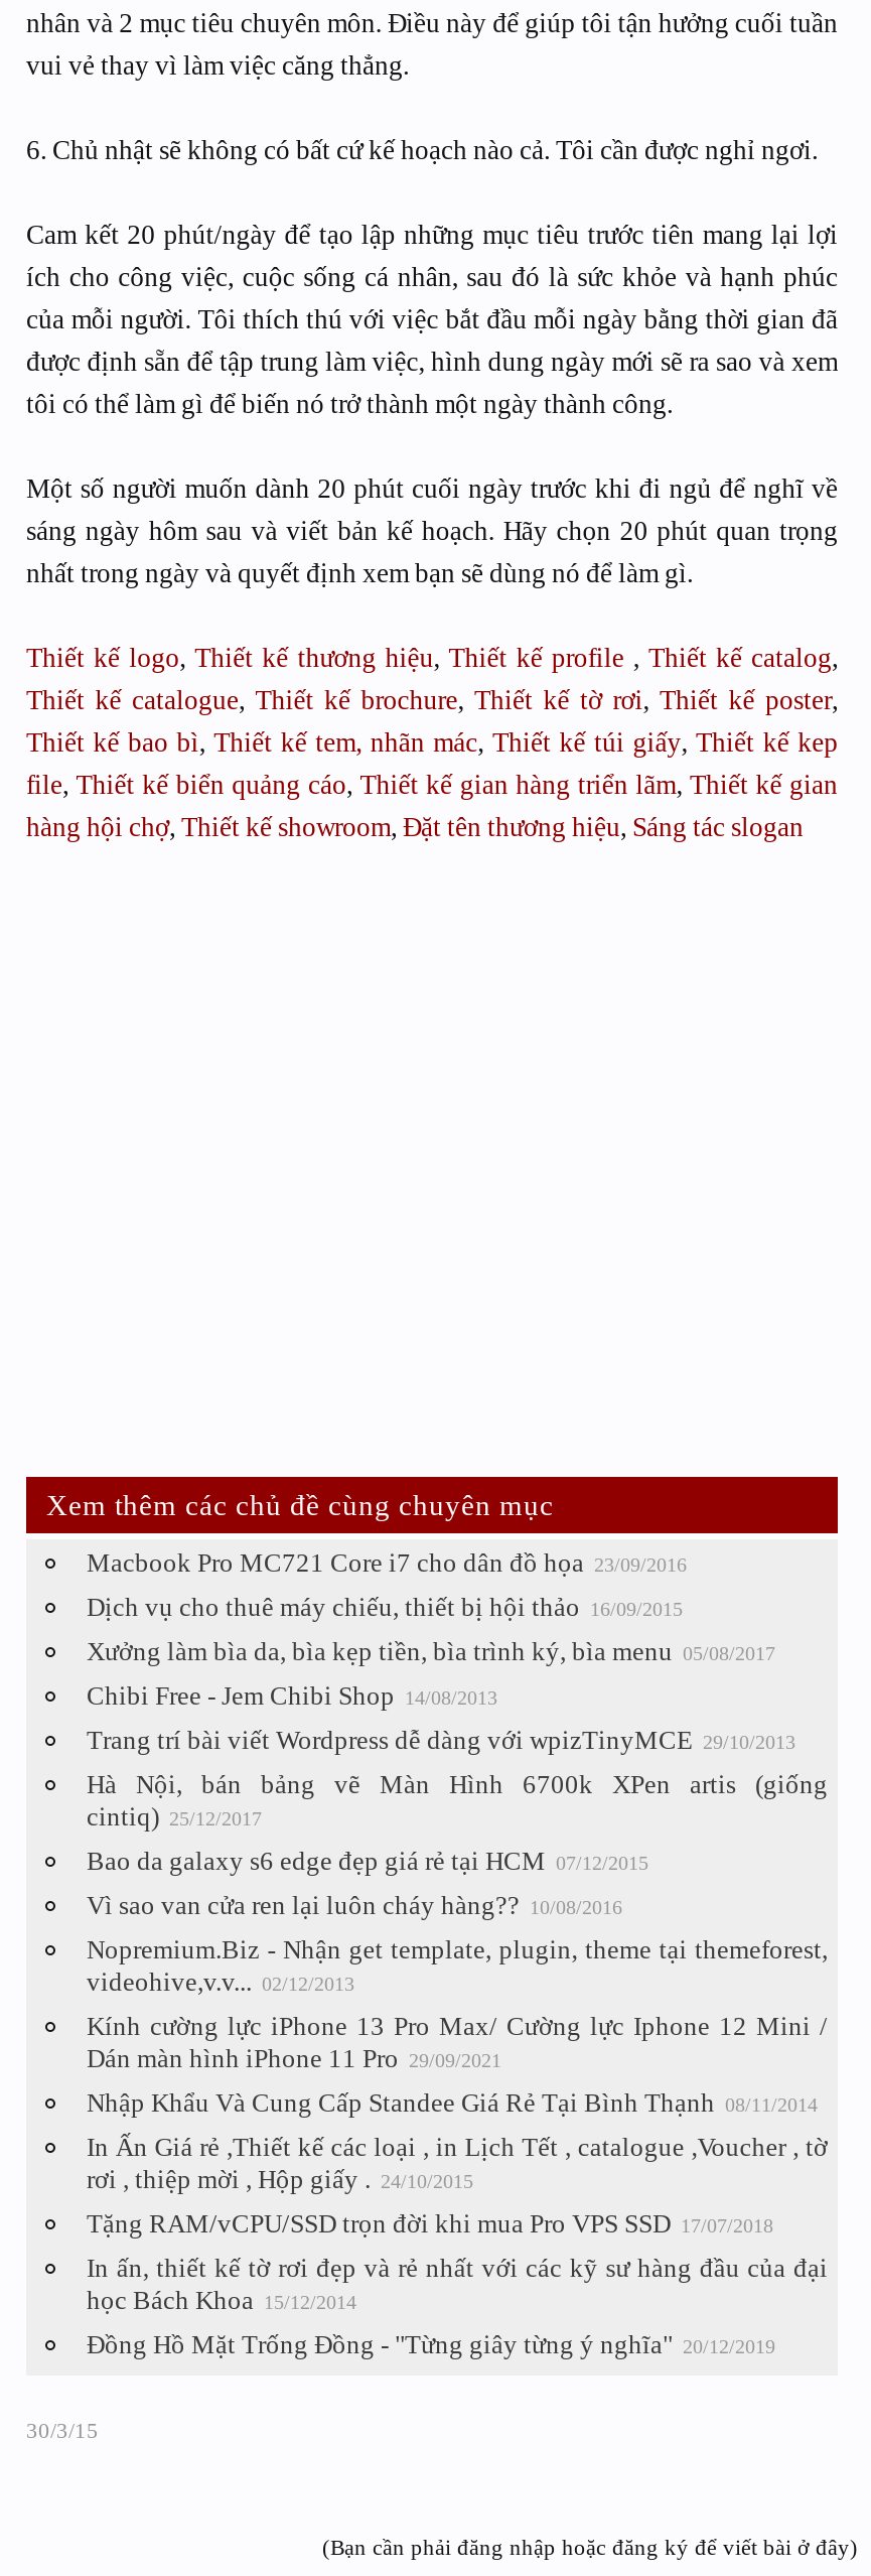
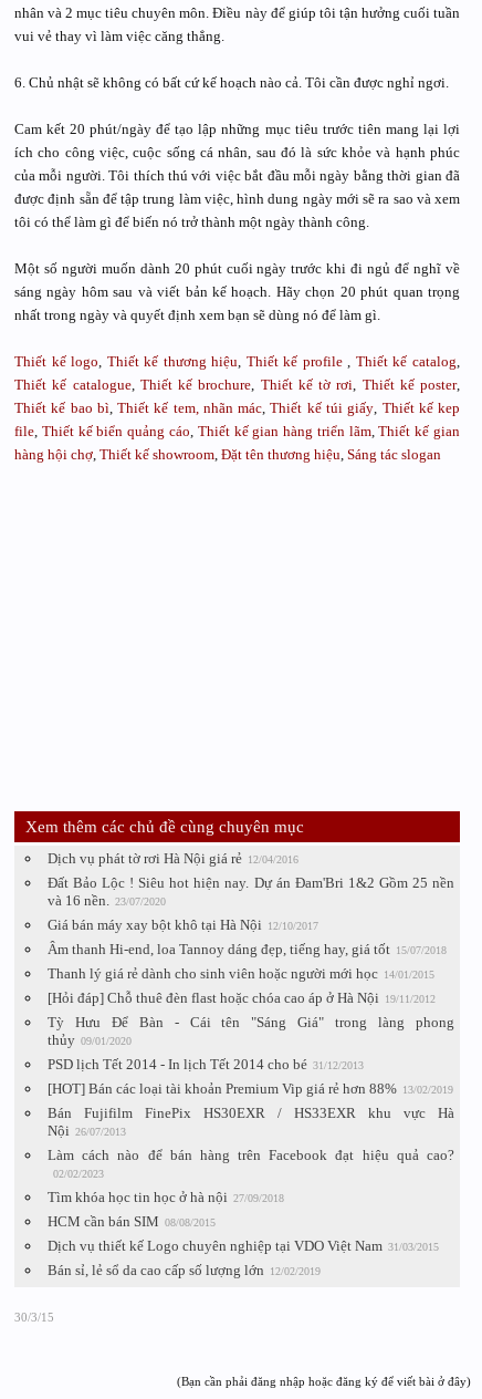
- Macbook Pro MC721 Core i7 cho dân đồ họa 23/09/2016
+ Dịch vụ phát tờ rơi Hà Nội giá rẻ 12/04/2016

- Dịch vụ cho thuê máy chiếu, thiết bị hội thảo 16/09/2015
+ Đất Bảo Lộc ! Siêu hot hiện nay. Dự án Đam'Bri 1&2 Gồm 25 nền
+ và 16 nền. 23/07/2020

- Xưởng làm bìa da, bìa kẹp tiền, bìa trình ký, bìa menu 05/08/2017
+ Giá bán máy xay bột khô tại Hà Nội 12/10/2017

- Chibi Free - Jem Chibi Shop 14/08/2013
+ Âm thanh Hi-end, loa Tannoy dáng đẹp, tiếng hay, giá tốt 15/07/2018

- Trang trí bài viết Wordpress dễ dàng với wpizTinyMCE 29/10/2013
+ Thanh lý giá rẻ dành cho sinh viên hoặc người mới học 14/01/2015

- Hà Nội, bán bảng vẽ Màn Hình 6700k XPen artis (giống
- cintiq) 25/12/2017
+ [Hỏi đáp] Chỗ thuê đèn flast hoặc chóa cao áp ở Hà Nội 19/11/2012

- Bao da galaxy s6 edge đẹp giá rẻ tại HCM 07/12/2015
+ Tỳ Hưu Để Bàn - Cái tên "Sáng Giá" trong làng phong
+ thủy 09/01/2020

- Vì sao van cửa ren lại luôn cháy hàng?? 10/08/2016
+ PSD lịch Tết 2014 - In lịch Tết 2014 cho bé 31/12/2013

- Nopremium.Biz - Nhận get template, plugin, theme tại themeforest,
- videohive,v.v... 02/12/2013
+ [HOT] Bán các loại tài khoản Premium Vip giá rẻ hơn 88% 13/02/2019

- Kính cường lực iPhone 13 Pro Max/ Cường lực Iphone 12 Mini /
- Dán màn hình iPhone 11 Pro 29/09/2021
+ Bán Fujifilm FinePix HS30EXR / HS33EXR khu vực Hà
+ Nội 26/07/2013

- Nhập Khẩu Và Cung Cấp Standee Giá Rẻ Tại Bình Thạnh 08/11/2014
+ Làm cách nào để bán hàng trên Facebook đạt hiệu quả cao?
+ 02/02/2023

- In Ấn Giá rẻ ,Thiết kế các loại , in Lịch Tết , catalogue ,Voucher , tờ
- rơi , thiệp mời , Hộp giấy . 24/10/2015
+ Tìm khóa học tin học ở hà nội 27/09/2018

- Tặng RAM/vCPU/SSD trọn đời khi mua Pro VPS SSD 17/07/2018
+ HCM cần bán SIM 08/08/2015

- In ấn, thiết kế tờ rơi đẹp và rẻ nhất với các kỹ sư hàng đầu của đại
- học Bách Khoa 15/12/2014
+ Dịch vụ thiết kế Logo chuyên nghiệp tại VDO Việt Nam 31/03/2015

- Đồng Hồ Mặt Trống Đồng - "Từng giây từng ý nghĩa" 20/12/2019
+ Bán sỉ, lẻ sổ da cao cấp số lượng lớn 12/02/2019
